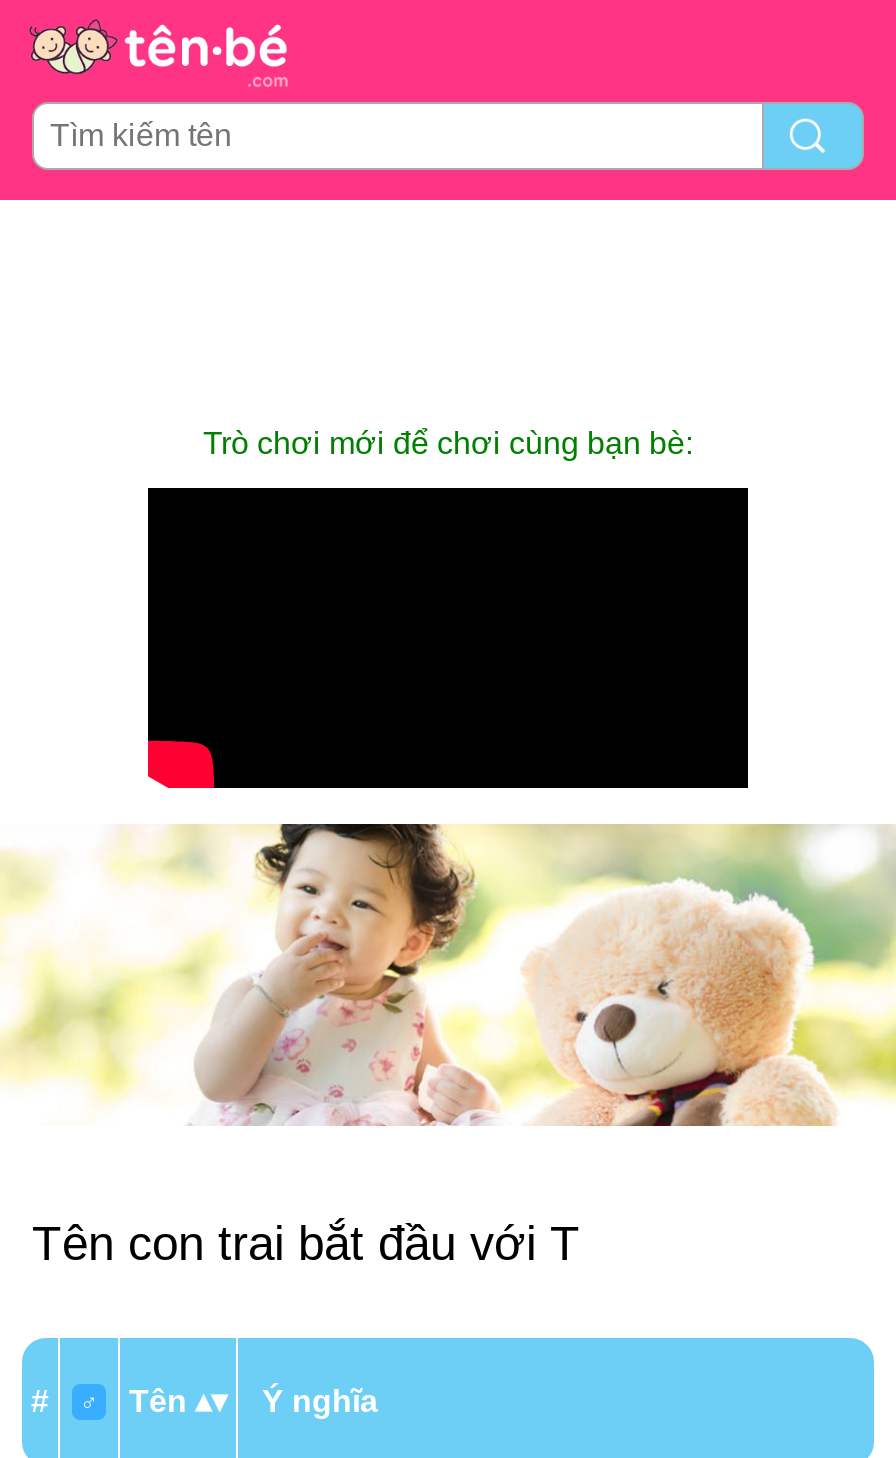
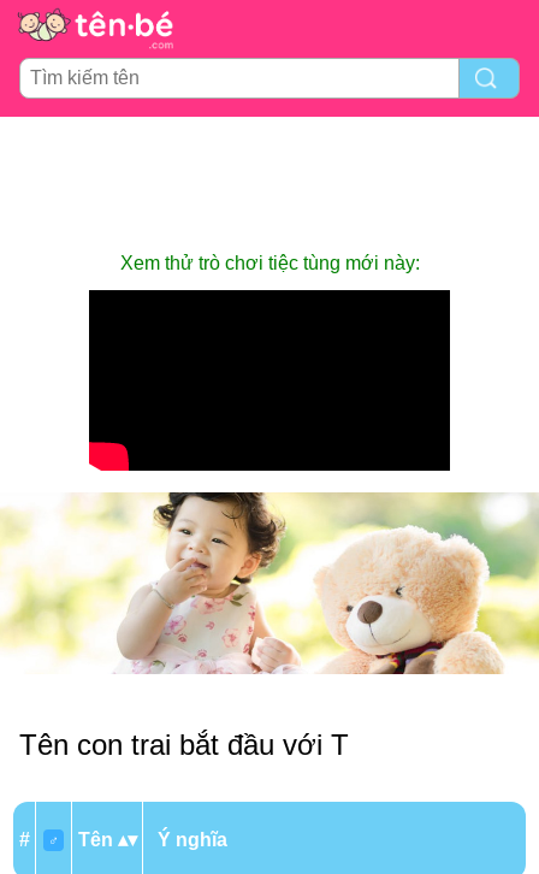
- Trò chơi mới để chơi cùng bạn bè:
+ Xem thử trò chơi tiệc tùng mới này:
